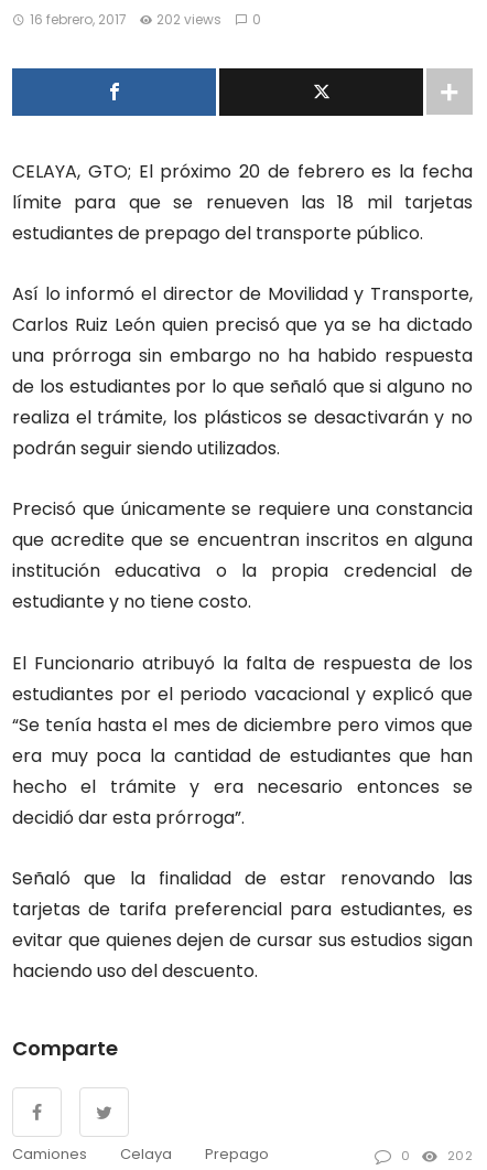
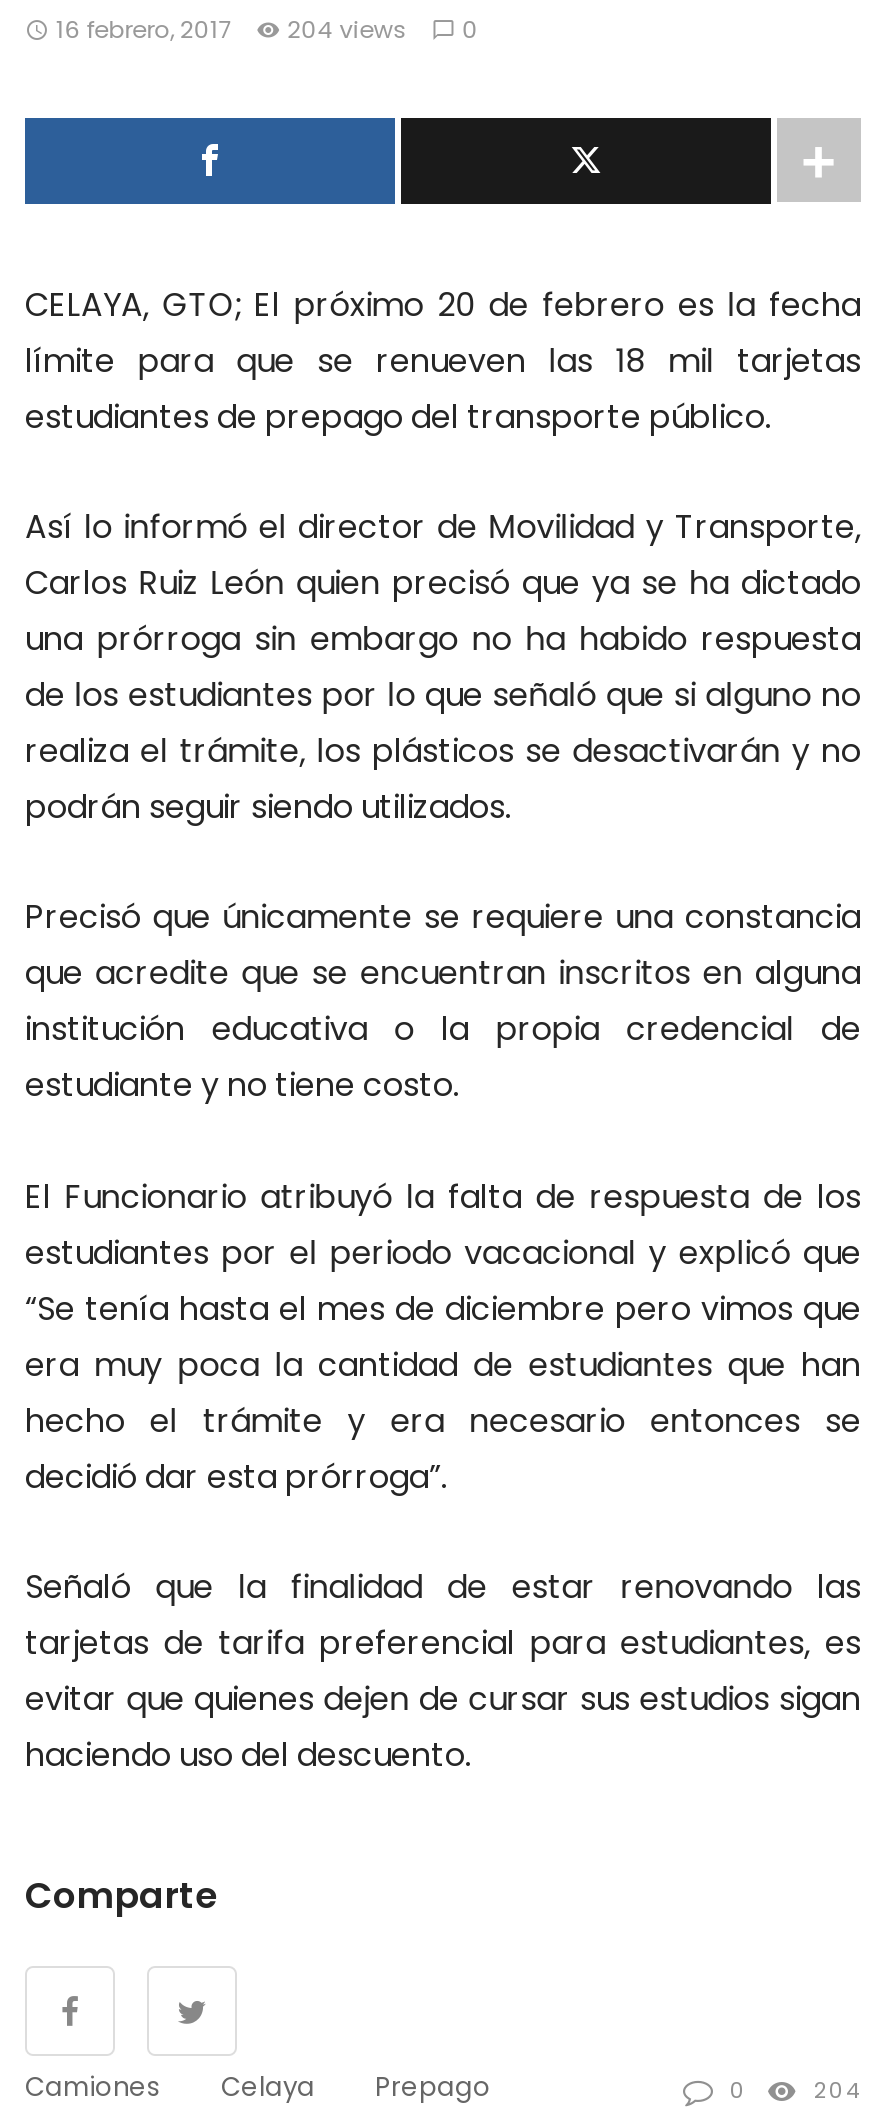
- 16 febrero, 2017 202 views 0
+ 16 febrero, 2017 204 views 0

- 202
+ 204
